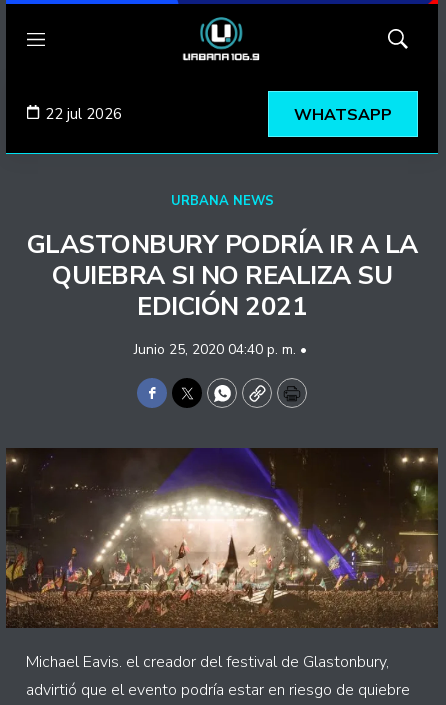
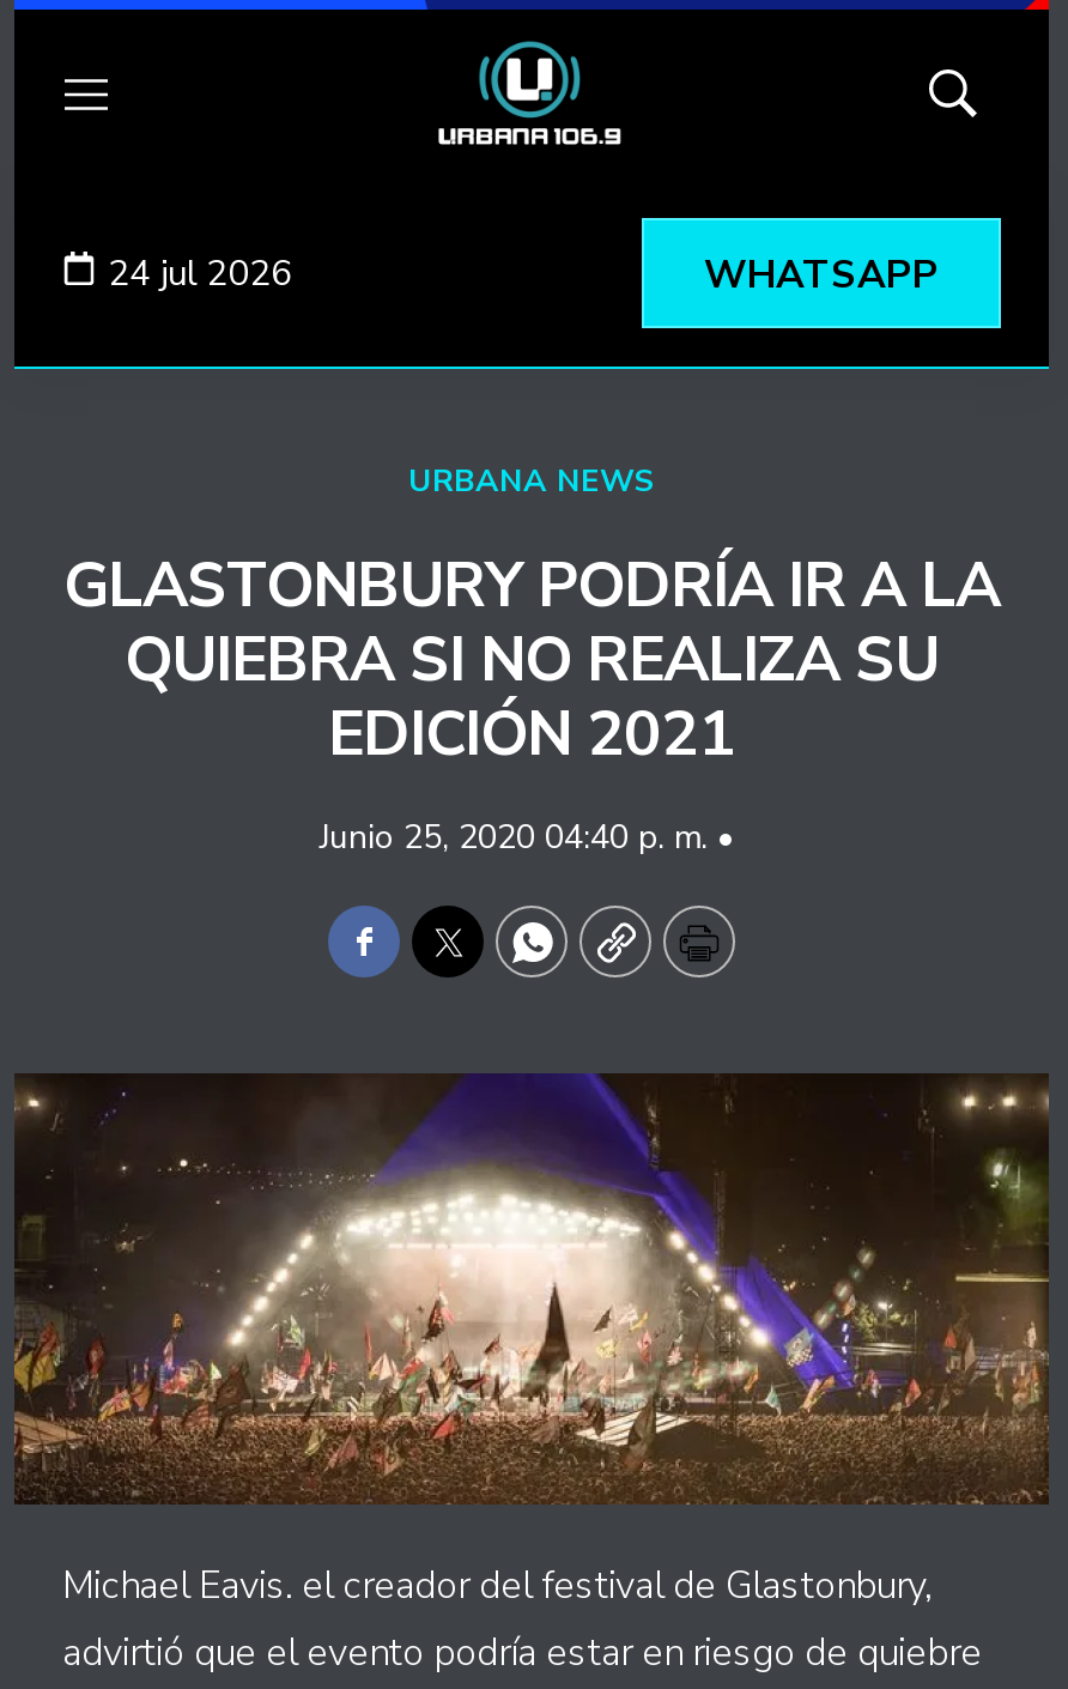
- 22 jul 2026
+ 24 jul 2026
